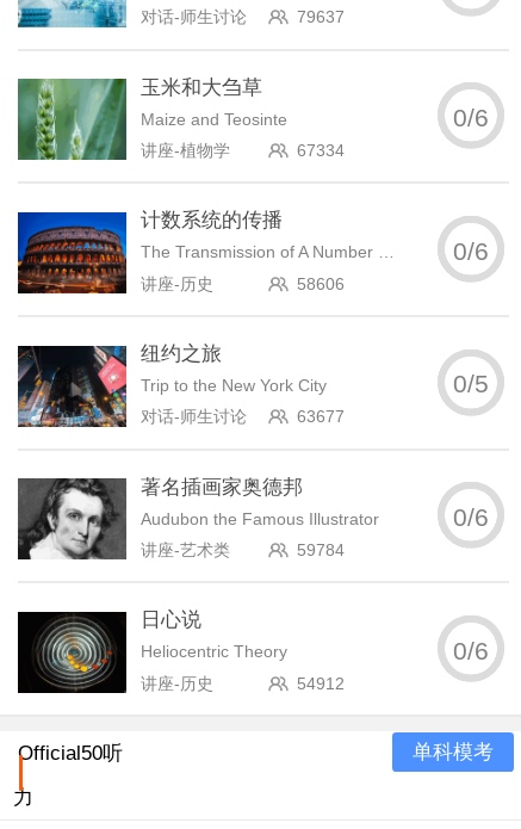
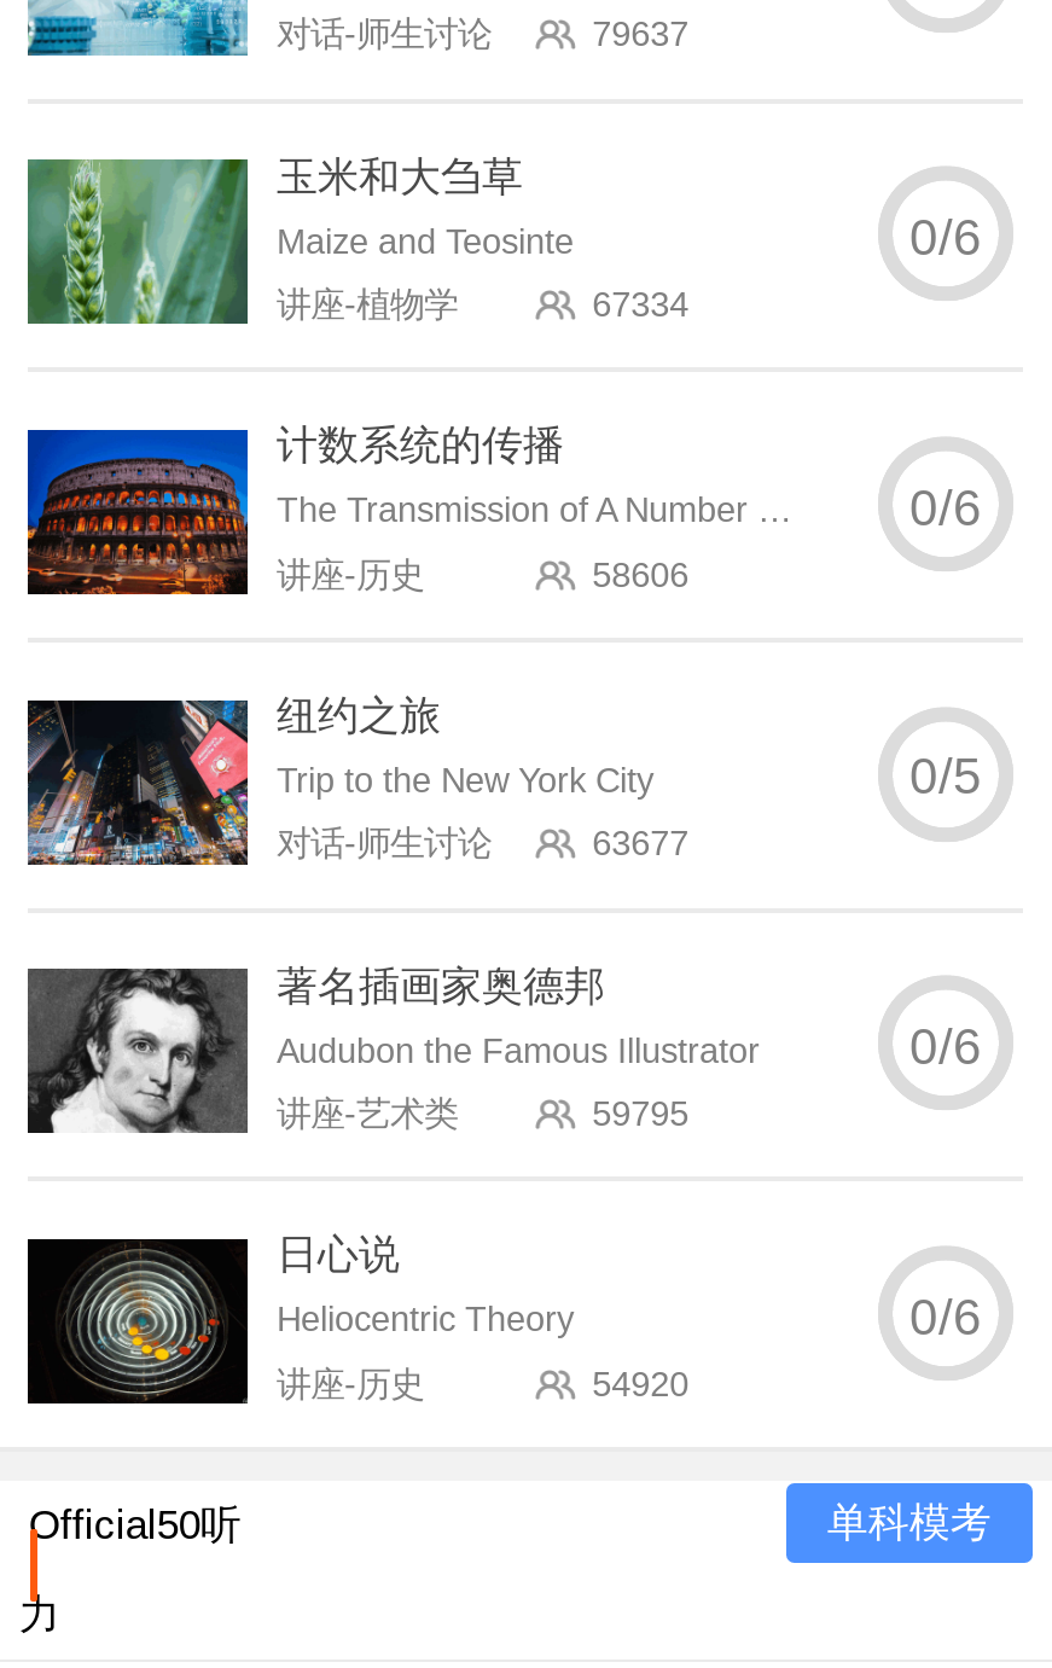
- 59784
+ 59795

- 54912
+ 54920
